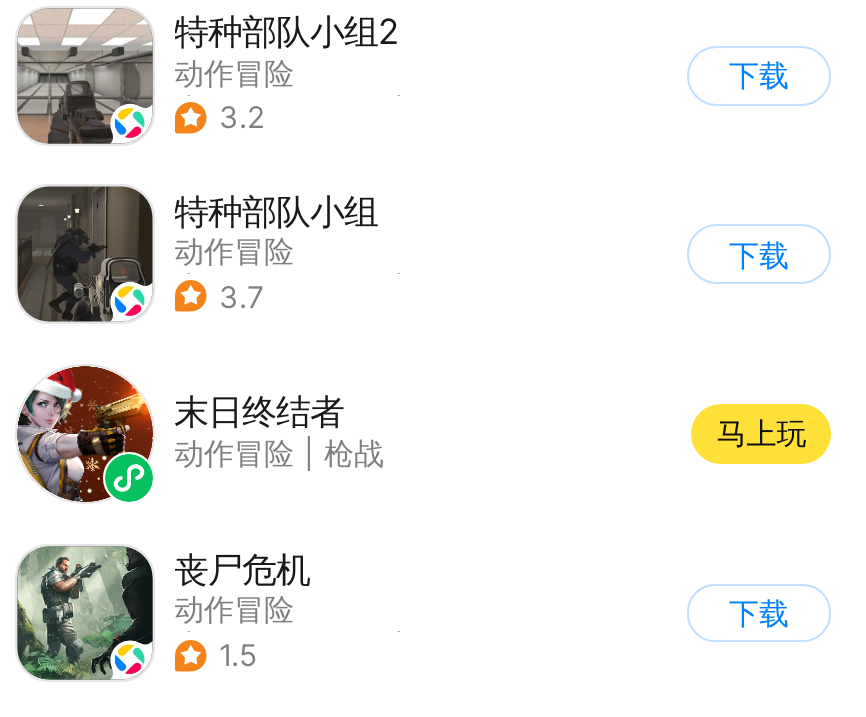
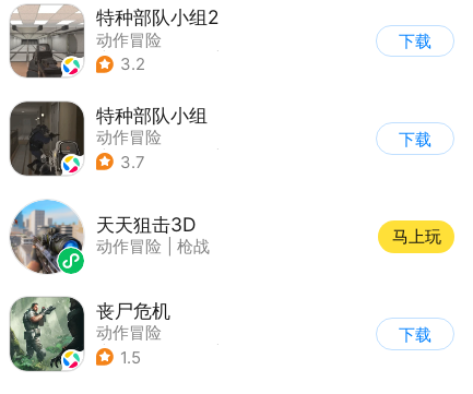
- [image]
- 末日终结者
+ [image]
+ 天天狙击3D
